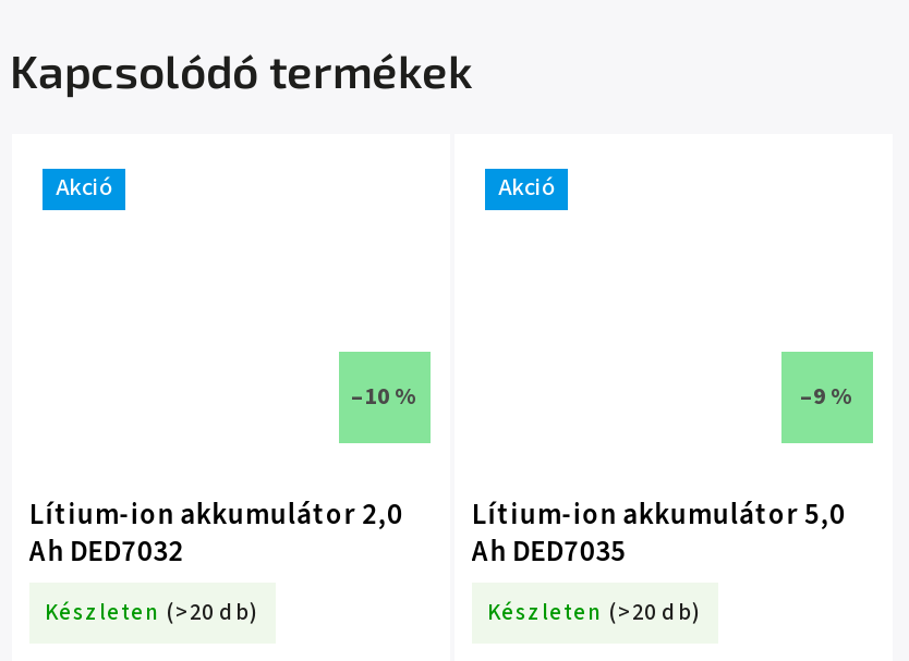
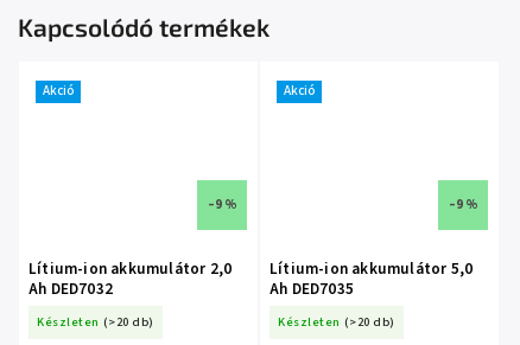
- –10 %
+ –9 %
